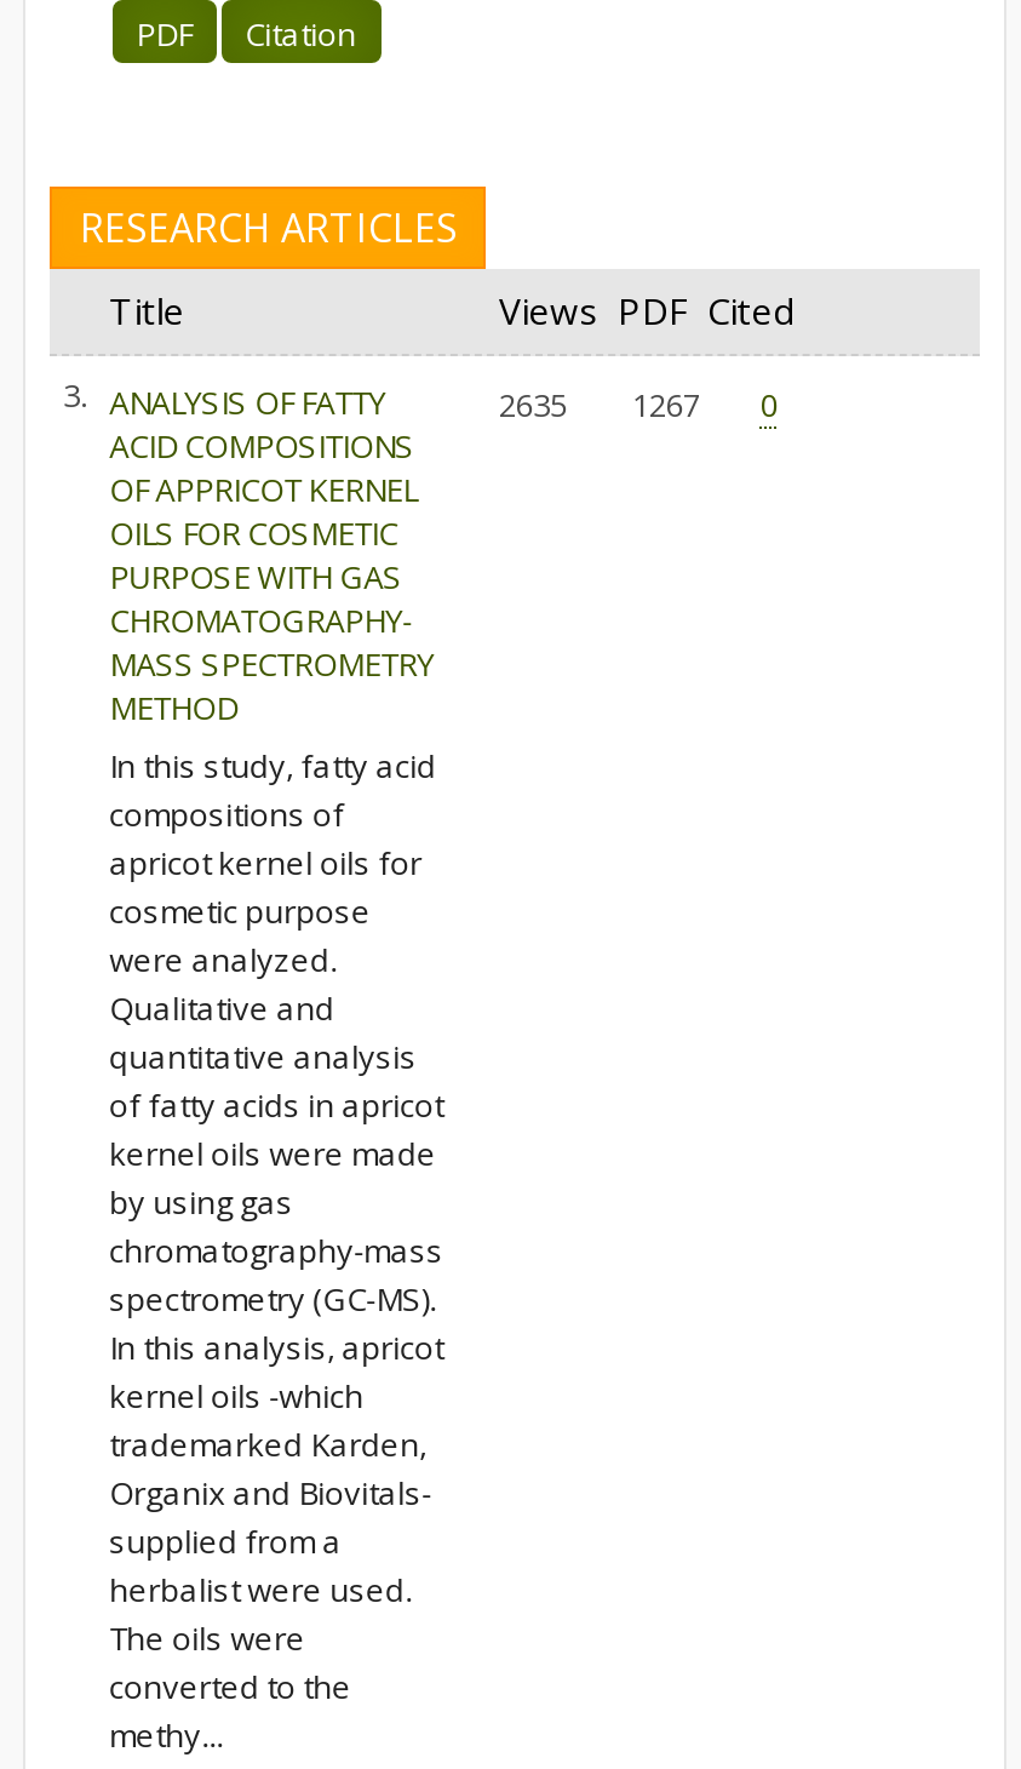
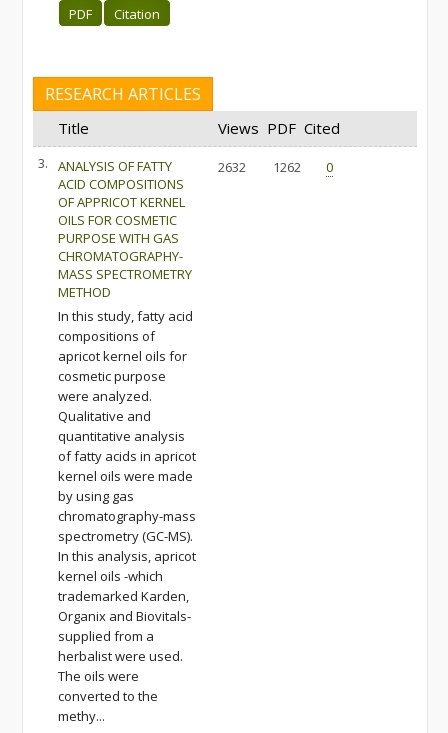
- 2635
+ 2632

- 1267
+ 1262
